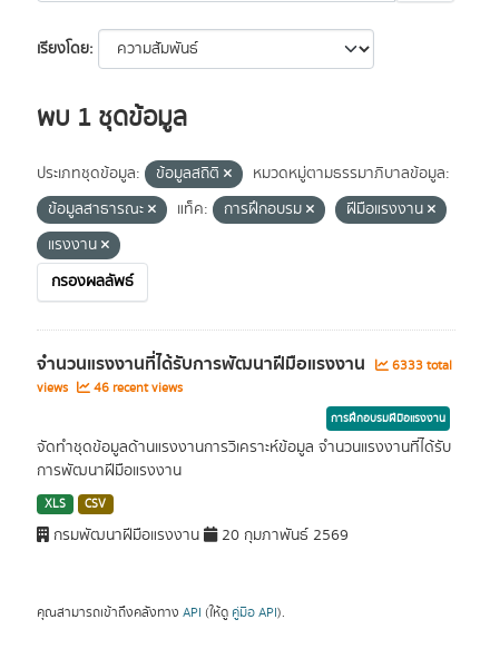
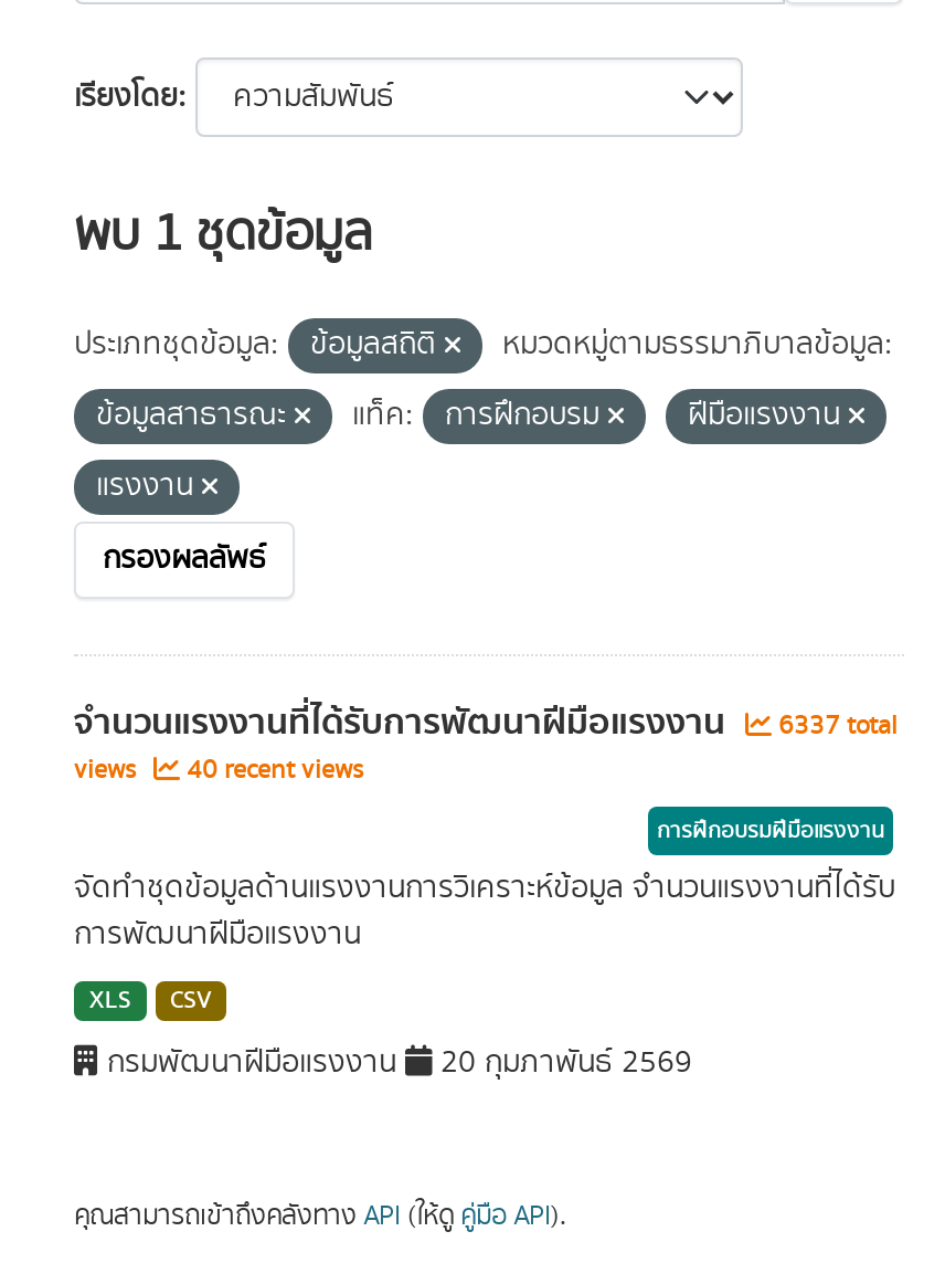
- จำนวนแรงงานที่ได้รับการพัฒนาฝีมือแรงงาน 6333 total
+ จำนวนแรงงานที่ได้รับการพัฒนาฝีมือแรงงาน 6337 total

- views 46 recent views
+ views 40 recent views
